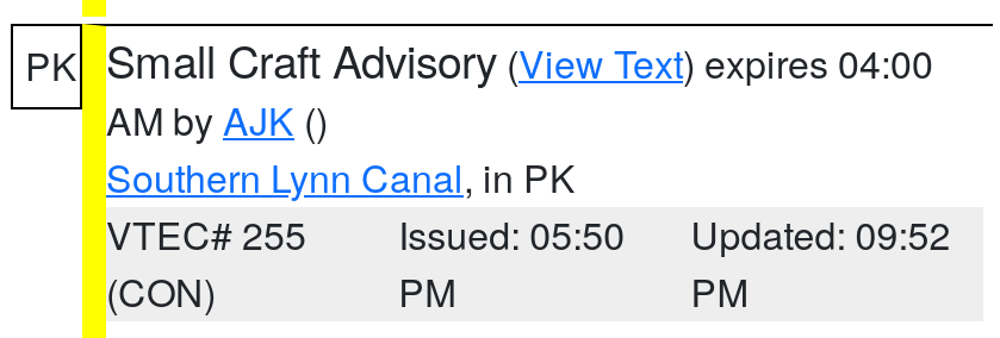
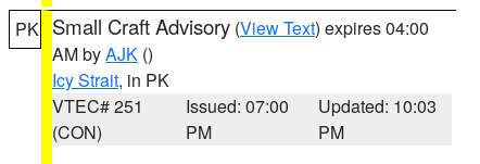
- Southern Lynn Canal, in PK
- VTEC# 255
+ Icy Strait, in PK
+ VTEC# 251

- Issued: 05:50
+ Issued: 07:00

- Updated: 09:52
+ Updated: 10:03
